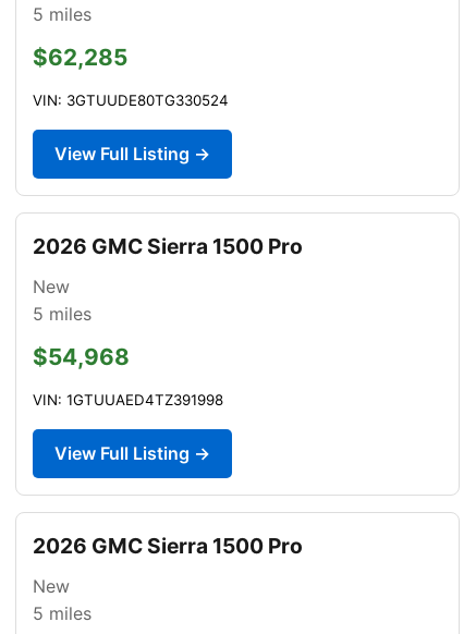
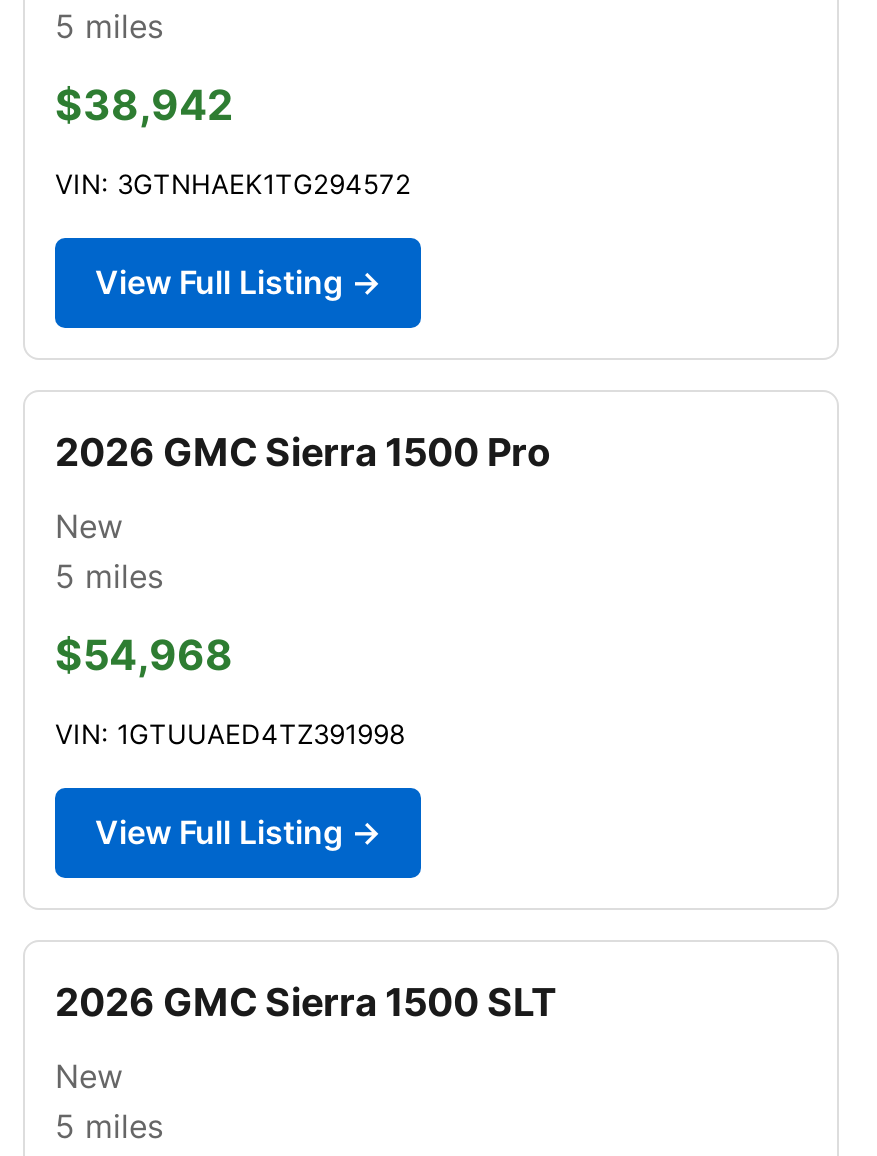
- $62,285
+ $38,942

- VIN: 3GTUUDE80TG330524
+ VIN: 3GTNHAEK1TG294572

- 2026 GMC Sierra 1500 Pro
+ 2026 GMC Sierra 1500 SLT
